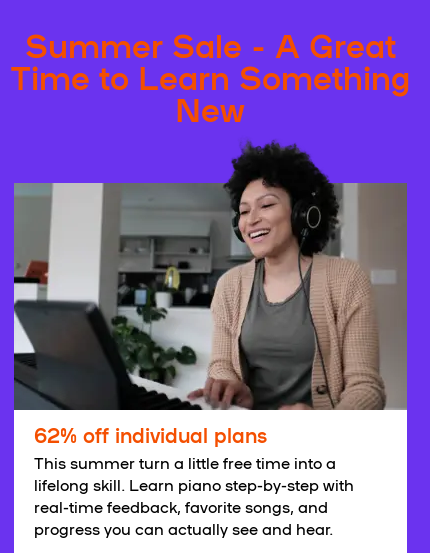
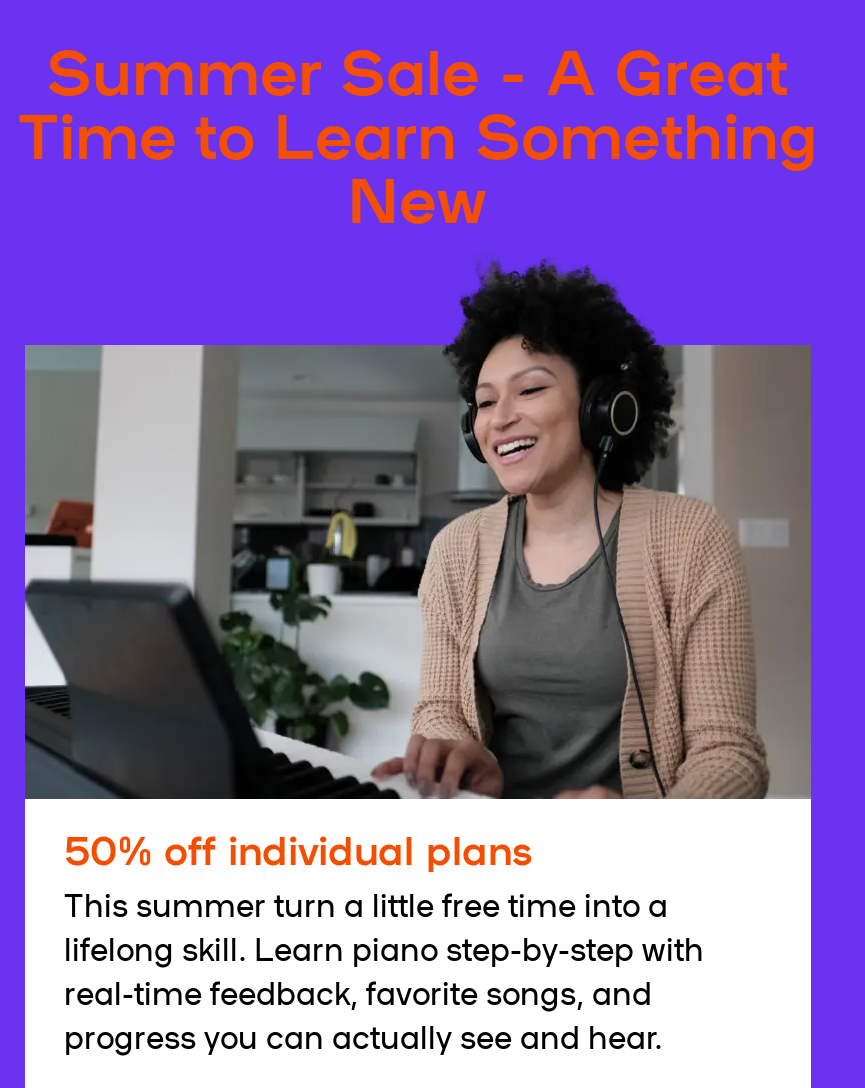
- 62% off individual plans
+ 50% off individual plans
